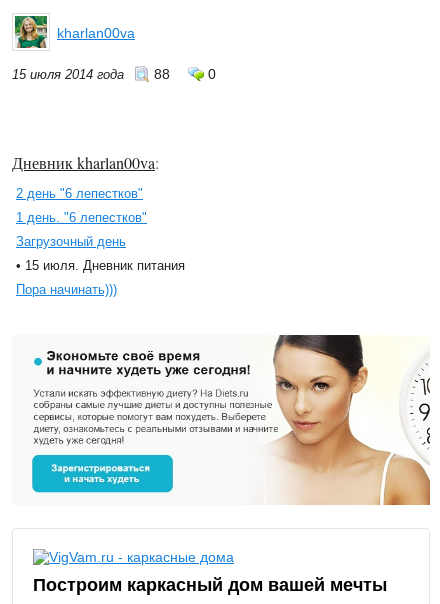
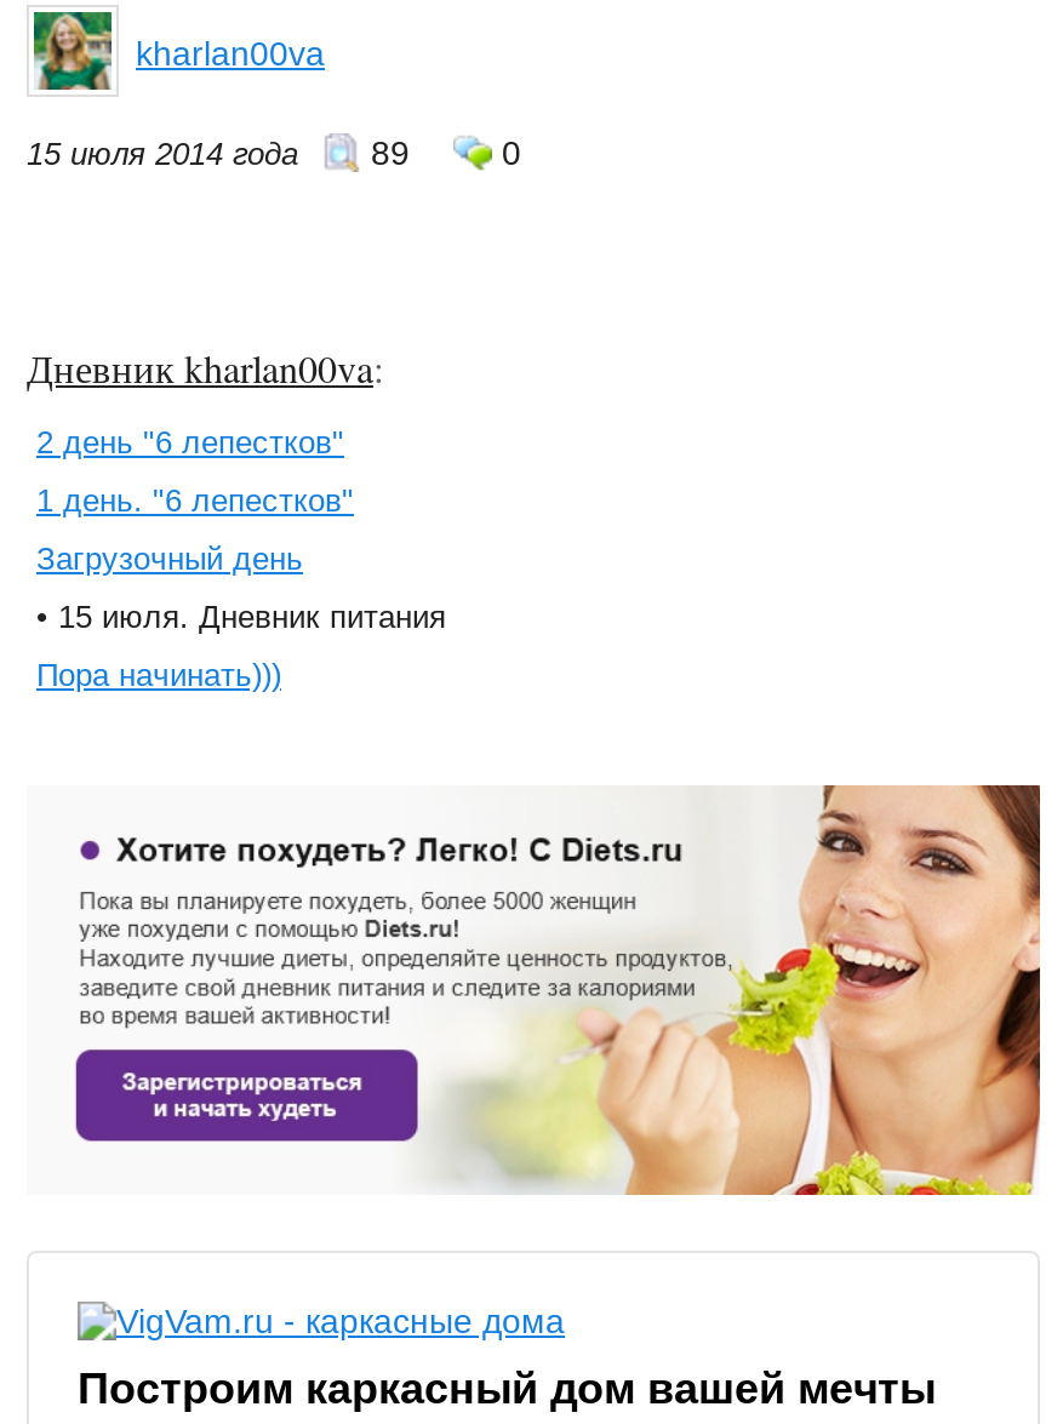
- 15 июля 2014 года 88
+ 15 июля 2014 года 89

- [image]
+ [image]
